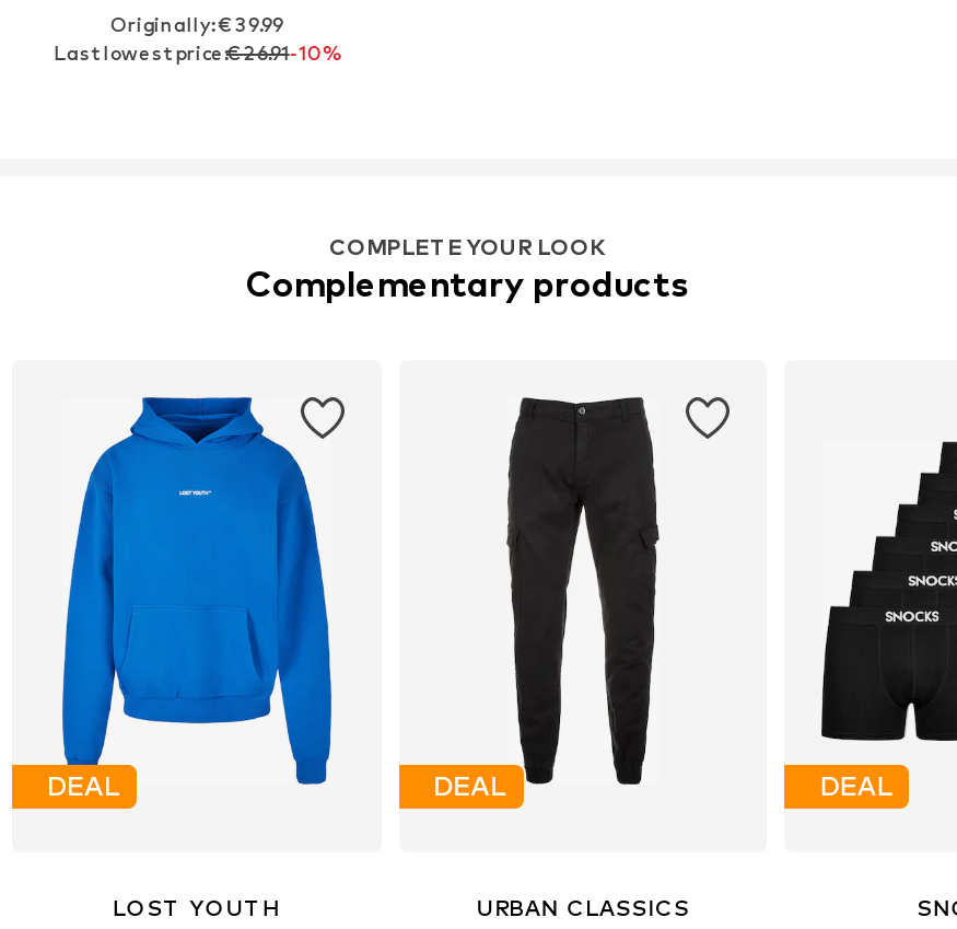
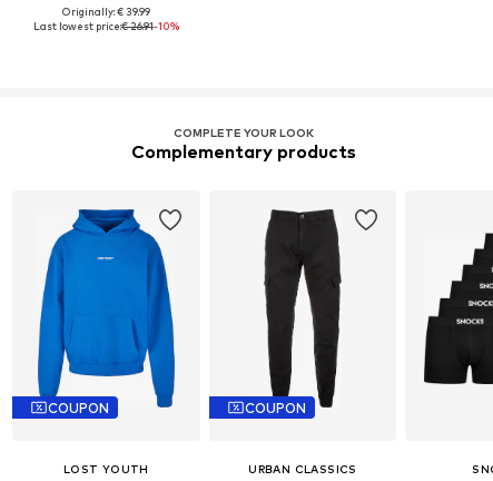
- DEAL
+ COUPON

- DEAL
+ COUPON

- DEAL
